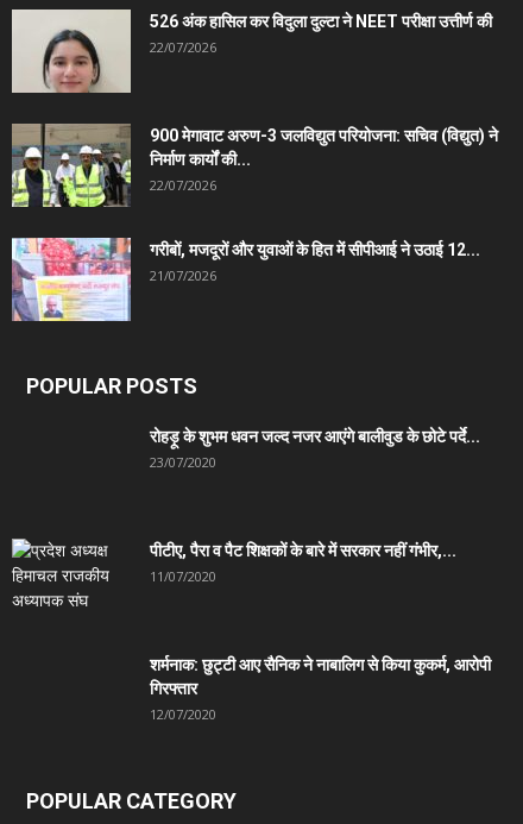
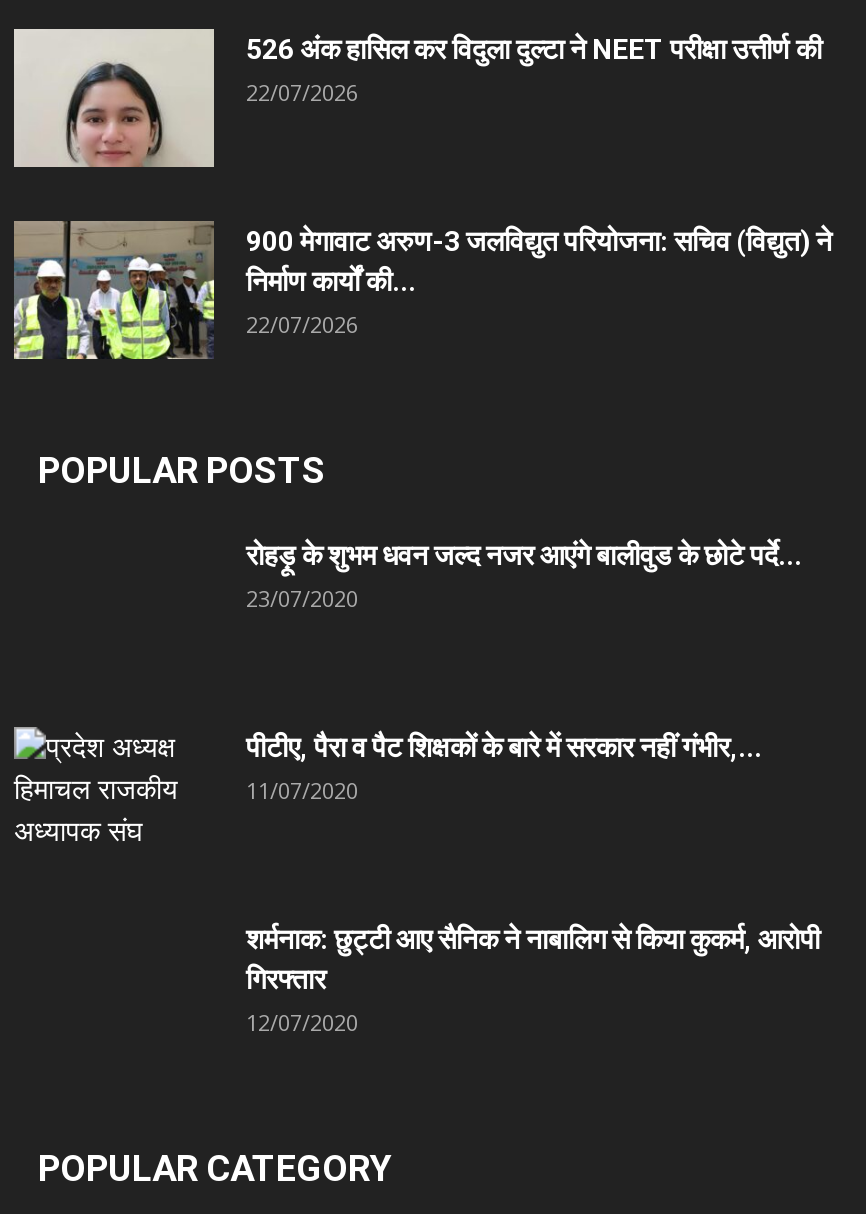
- [image]
- गरीबों, मजदूरों और युवाओं के हित में सीपीआई ने उठाई 12...
- 21/07/2026
